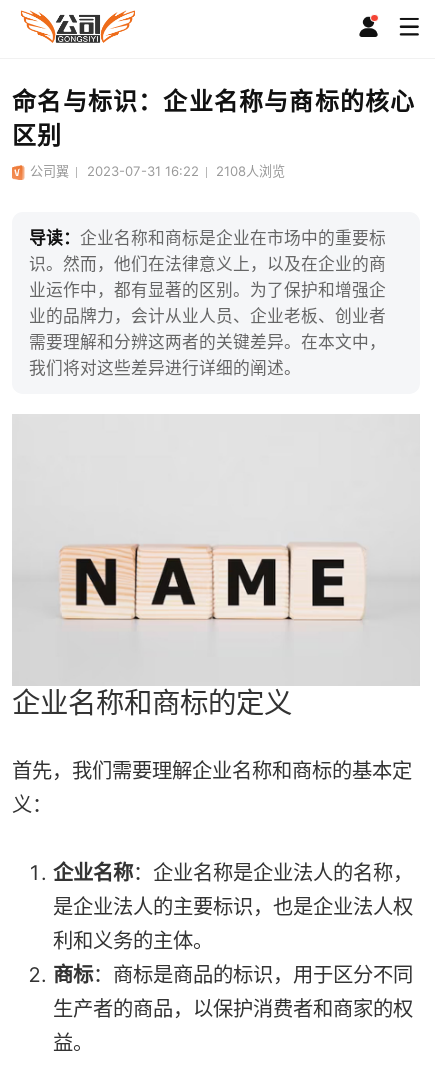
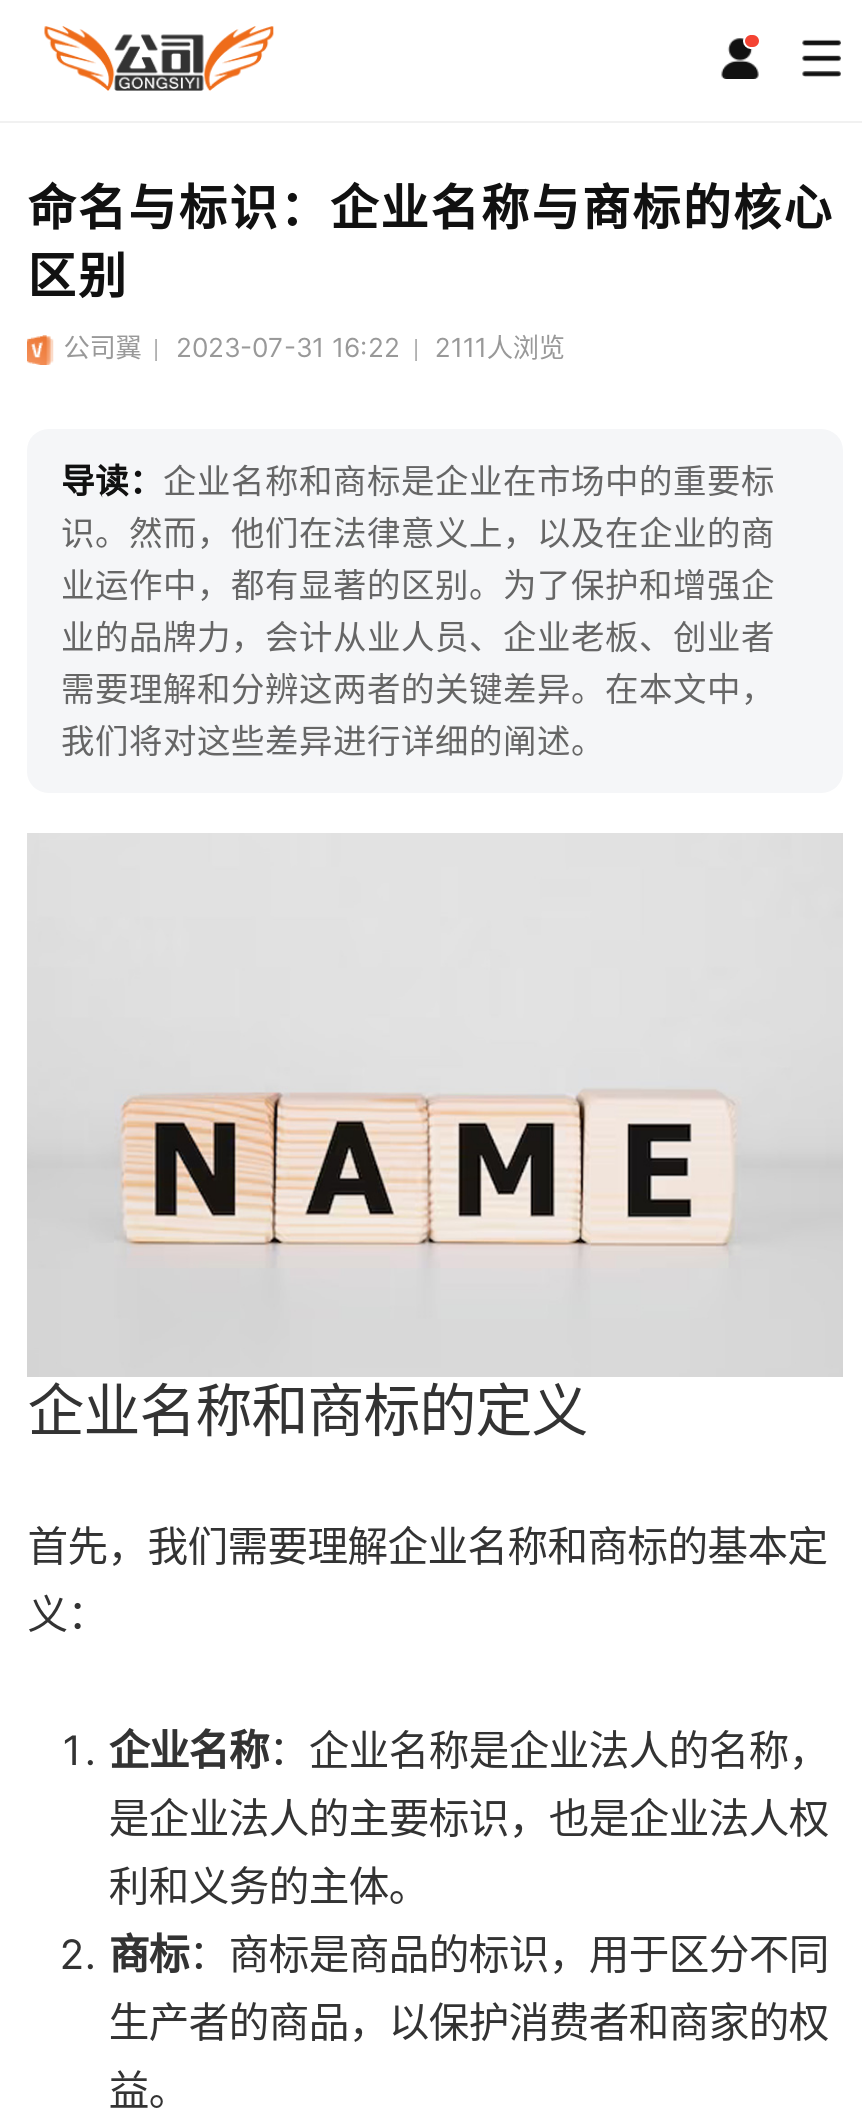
- 公司翼 2023-07-31 16:22 2108人浏览
+ 公司翼 2023-07-31 16:22 2111人浏览
